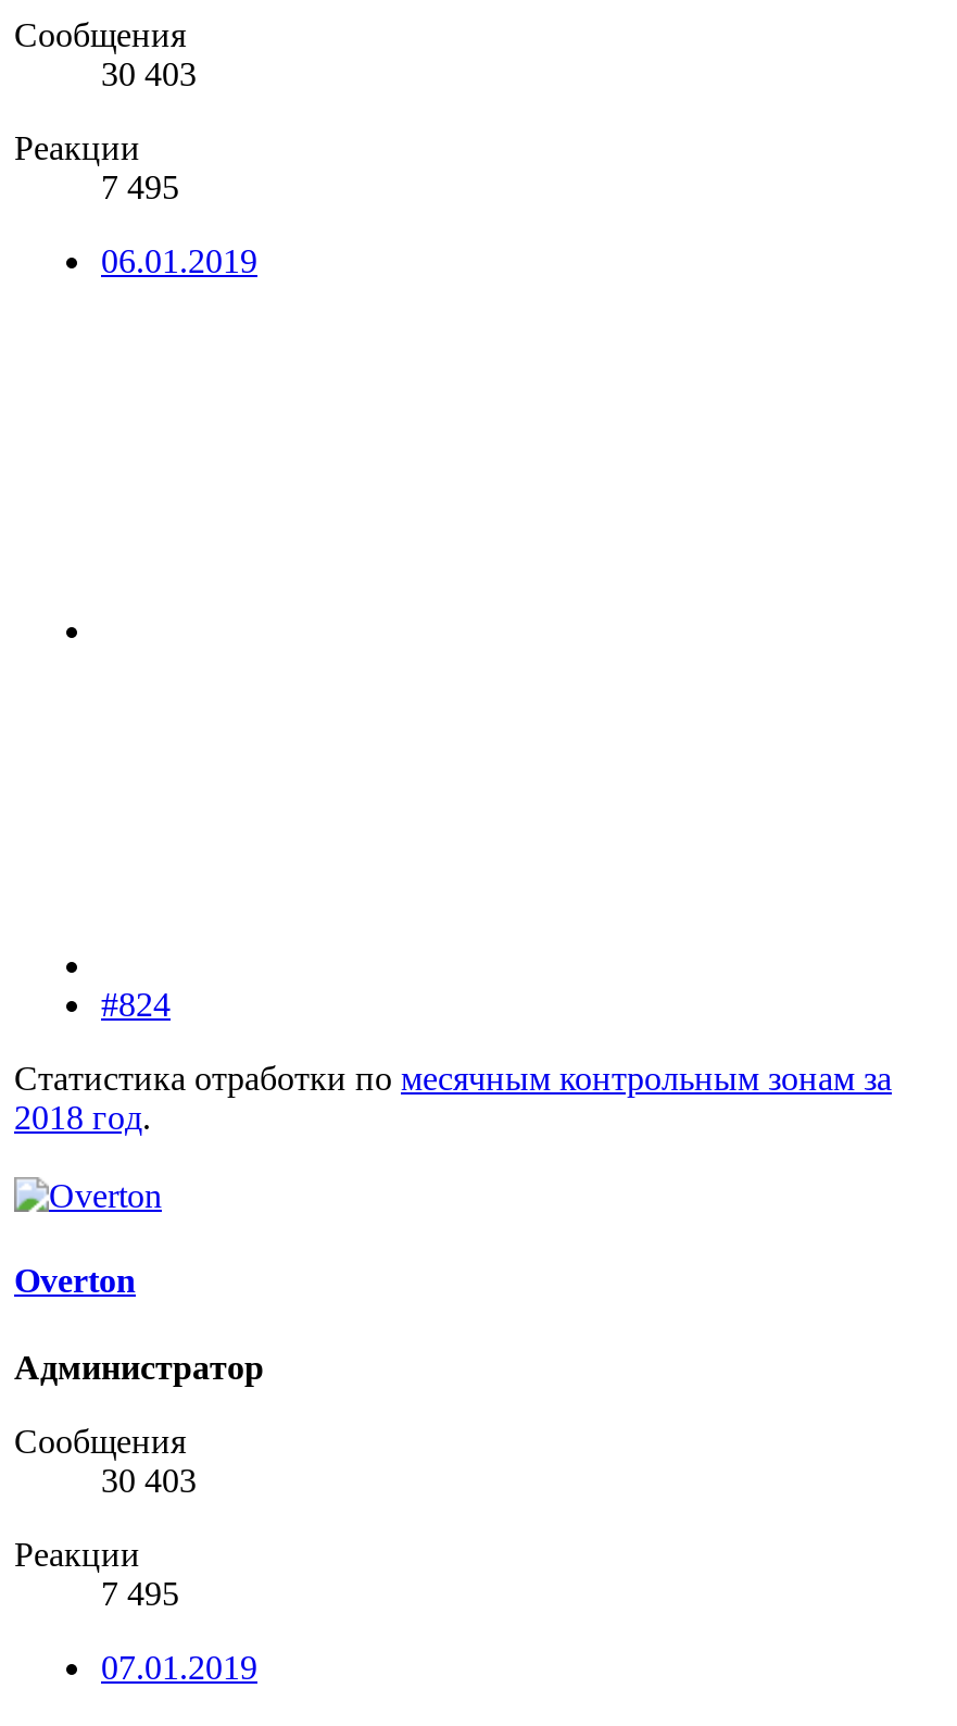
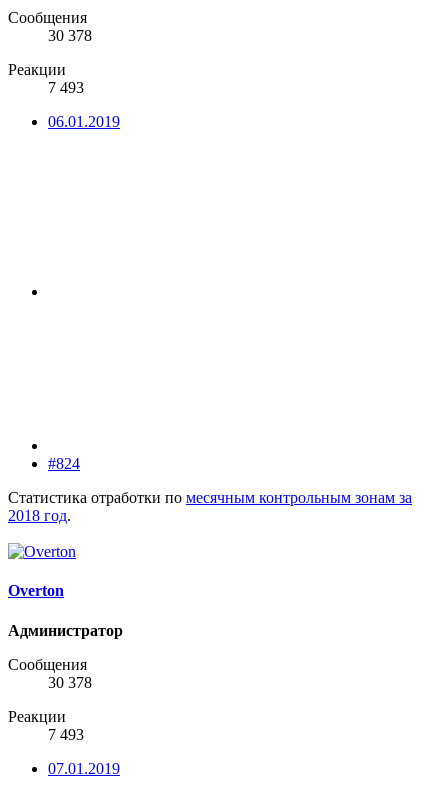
- 30 403
+ 30 378

- 7 495
+ 7 493

- 30 403
+ 30 378

- 7 495
+ 7 493
